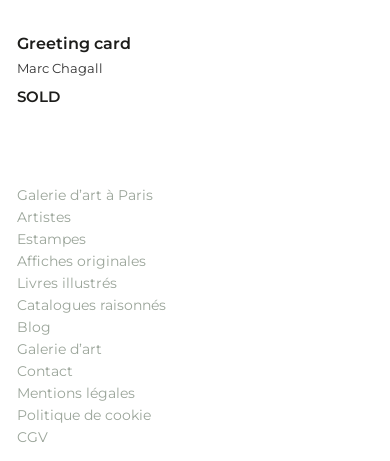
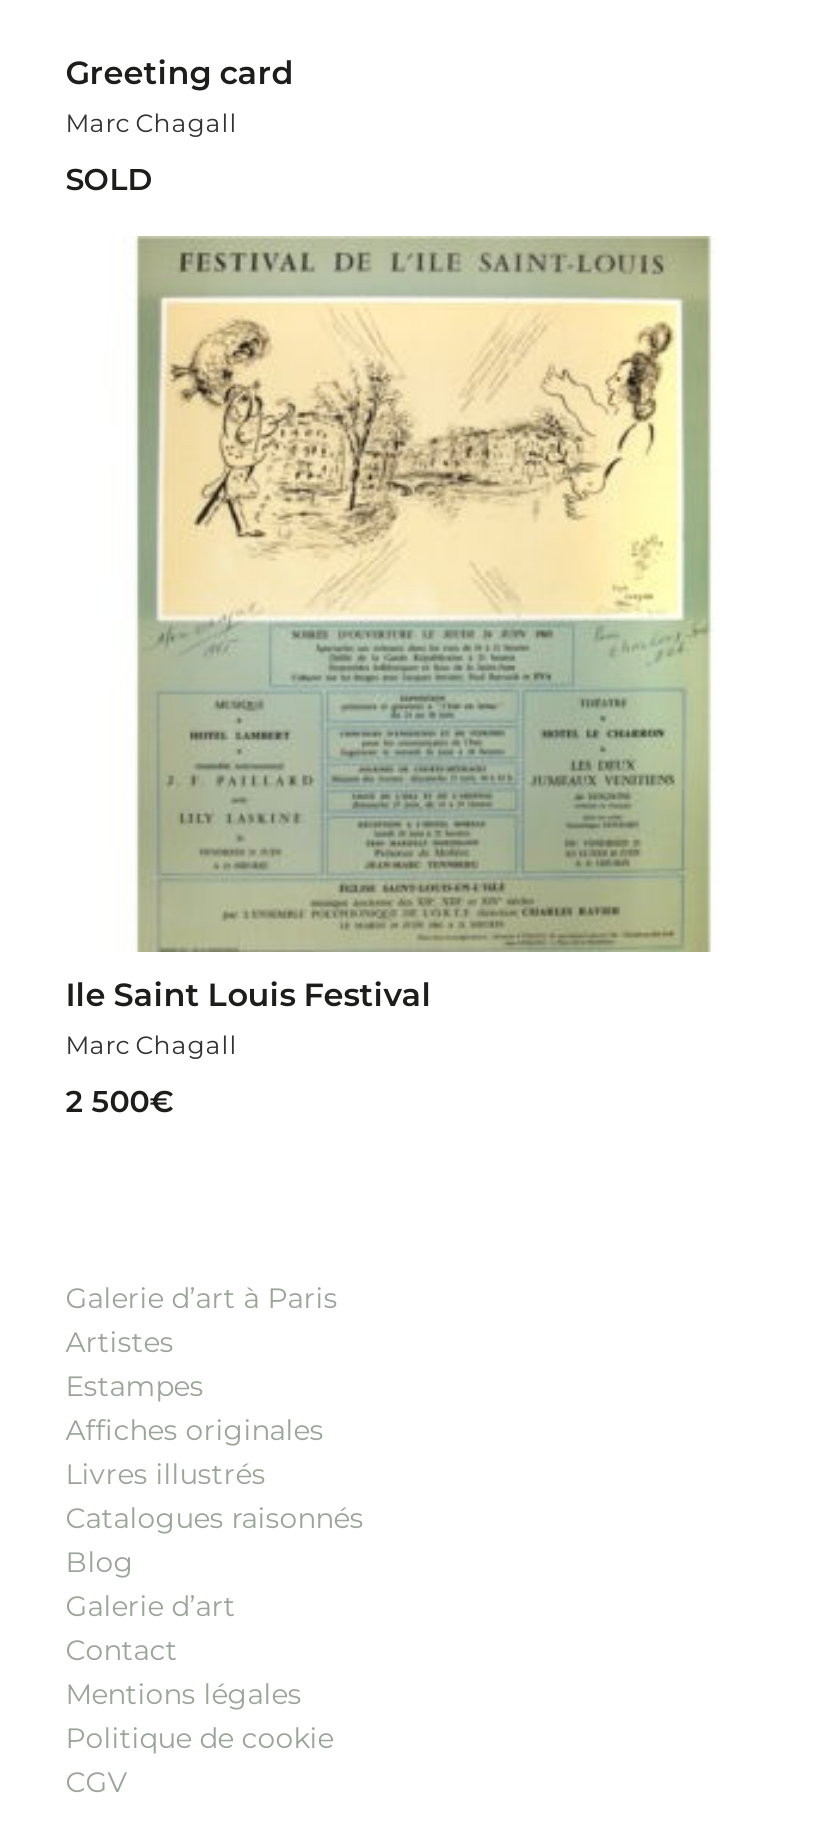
+ [image]
+ Ile Saint Louis Festival
+ Marc Chagall
+ 2 500€
